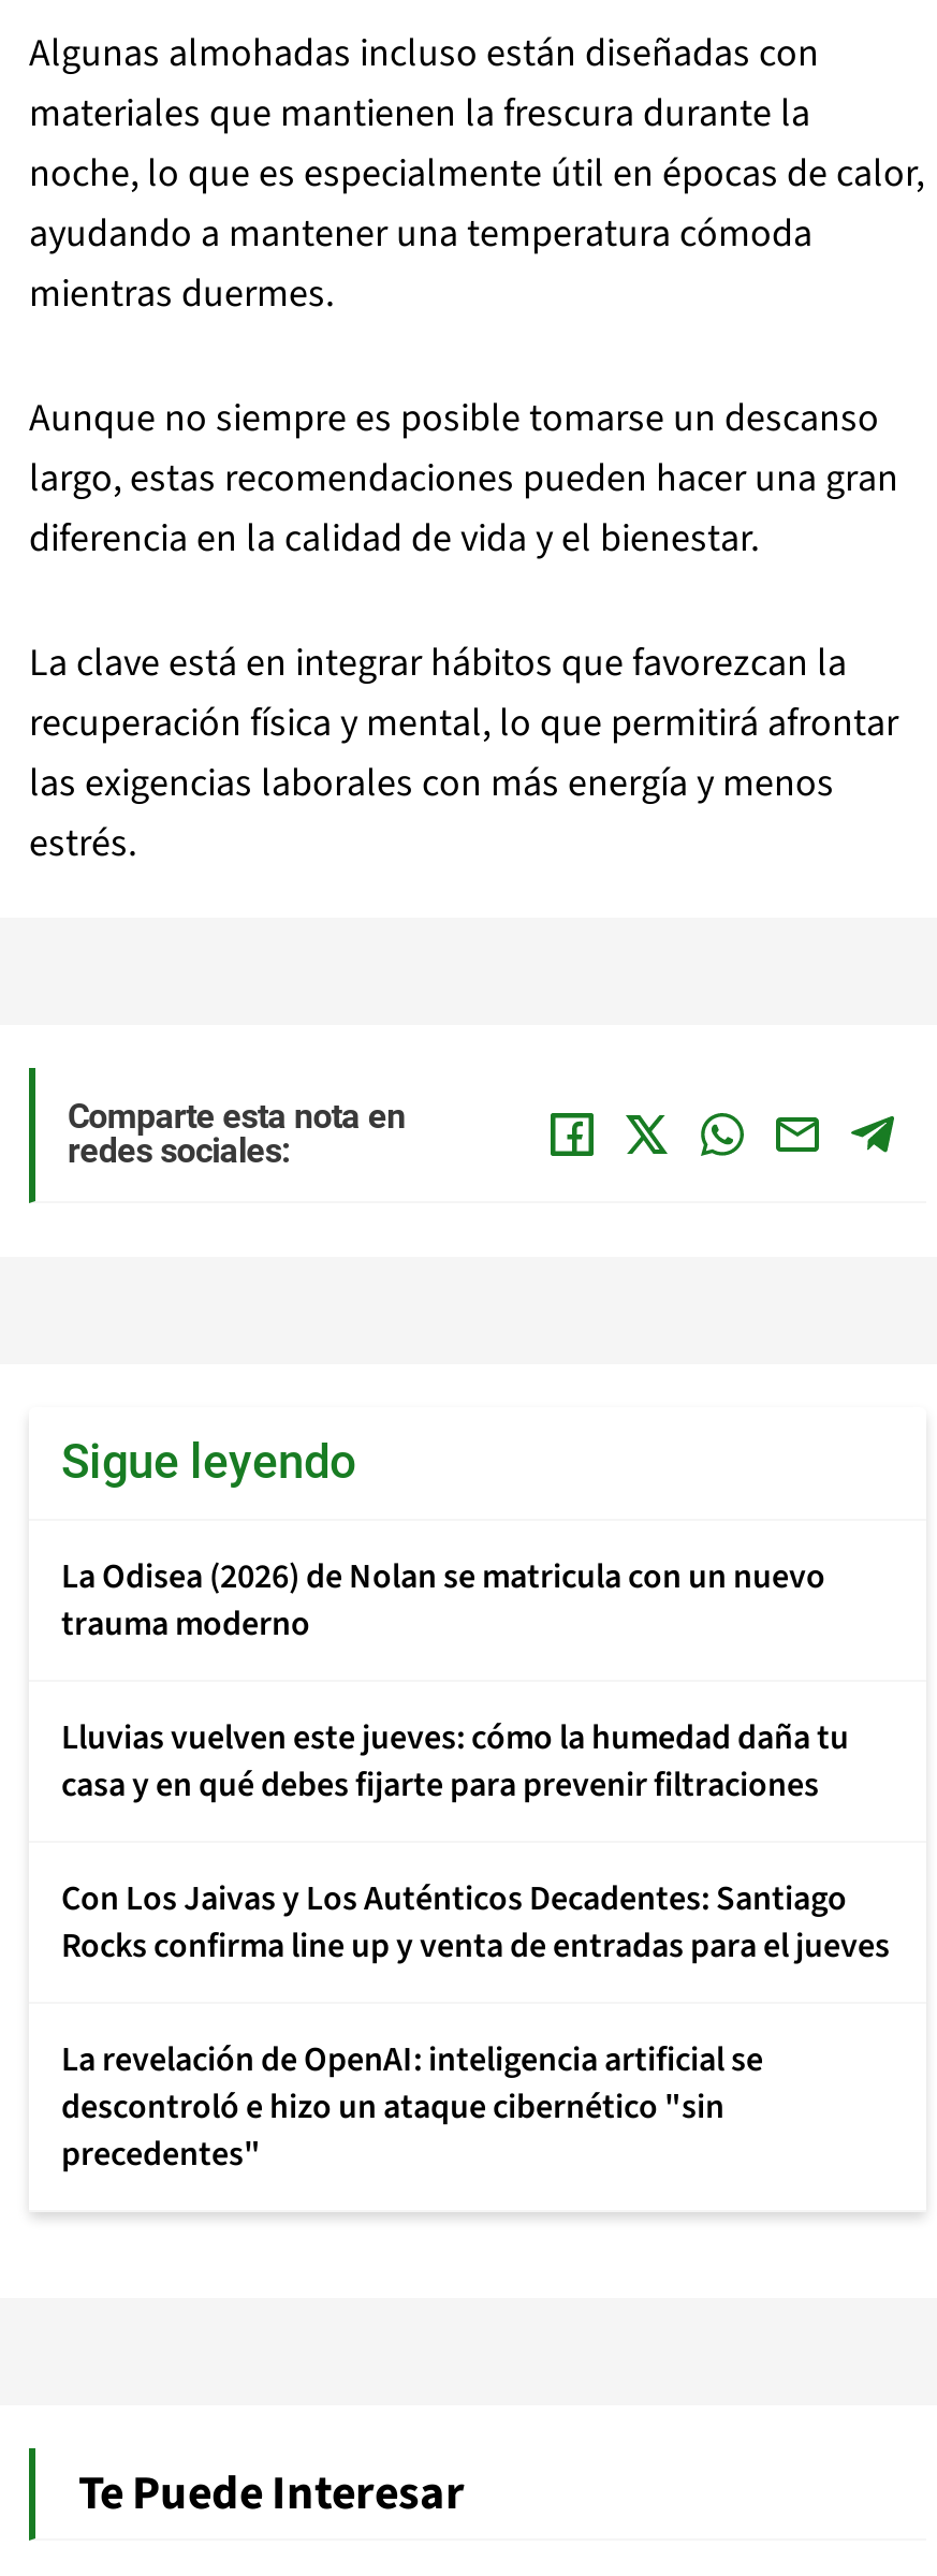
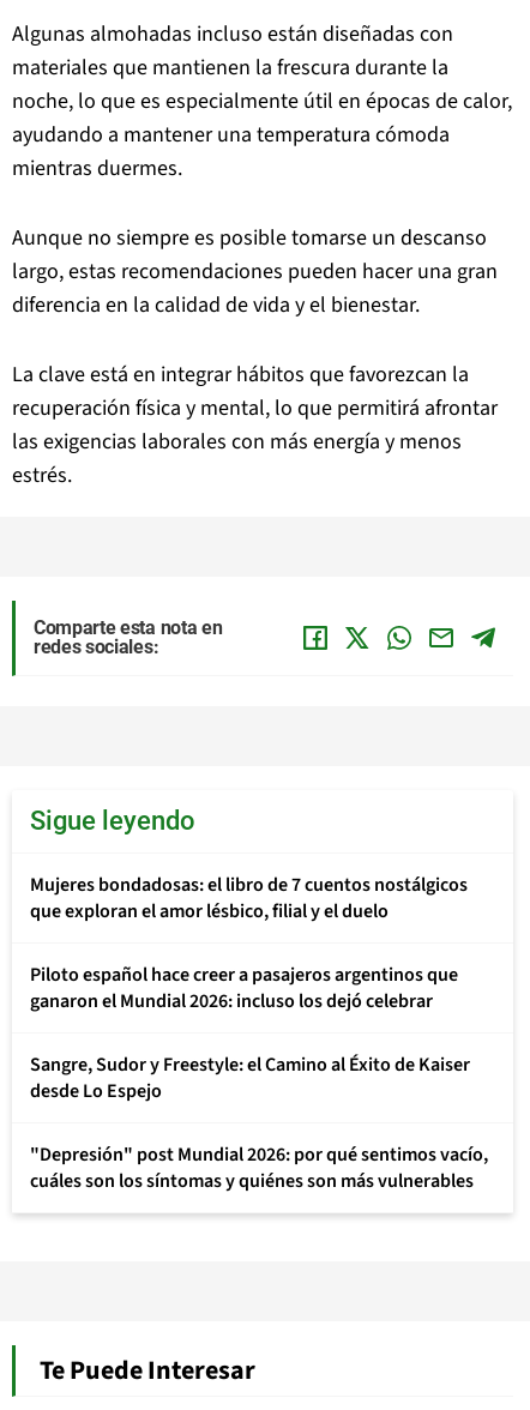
- La Odisea (2026) de Nolan se matricula con un nuevo
- trauma moderno
+ Mujeres bondadosas: el libro de 7 cuentos nostálgicos
+ que exploran el amor lésbico, filial y el duelo

- Lluvias vuelven este jueves: cómo la humedad daña tu
- casa y en qué debes fijarte para prevenir filtraciones
+ Piloto español hace creer a pasajeros argentinos que
+ ganaron el Mundial 2026: incluso los dejó celebrar

- Con Los Jaivas y Los Auténticos Decadentes: Santiago
- Rocks confirma line up y venta de entradas para el jueves
+ Sangre, Sudor y Freestyle: el Camino al Éxito de Kaiser
+ desde Lo Espejo

- La revelación de OpenAI: inteligencia artificial se
- descontroló e hizo un ataque cibernético "sin
- precedentes"
+ "Depresión" post Mundial 2026: por qué sentimos vacío,
+ cuáles son los síntomas y quiénes son más vulnerables
